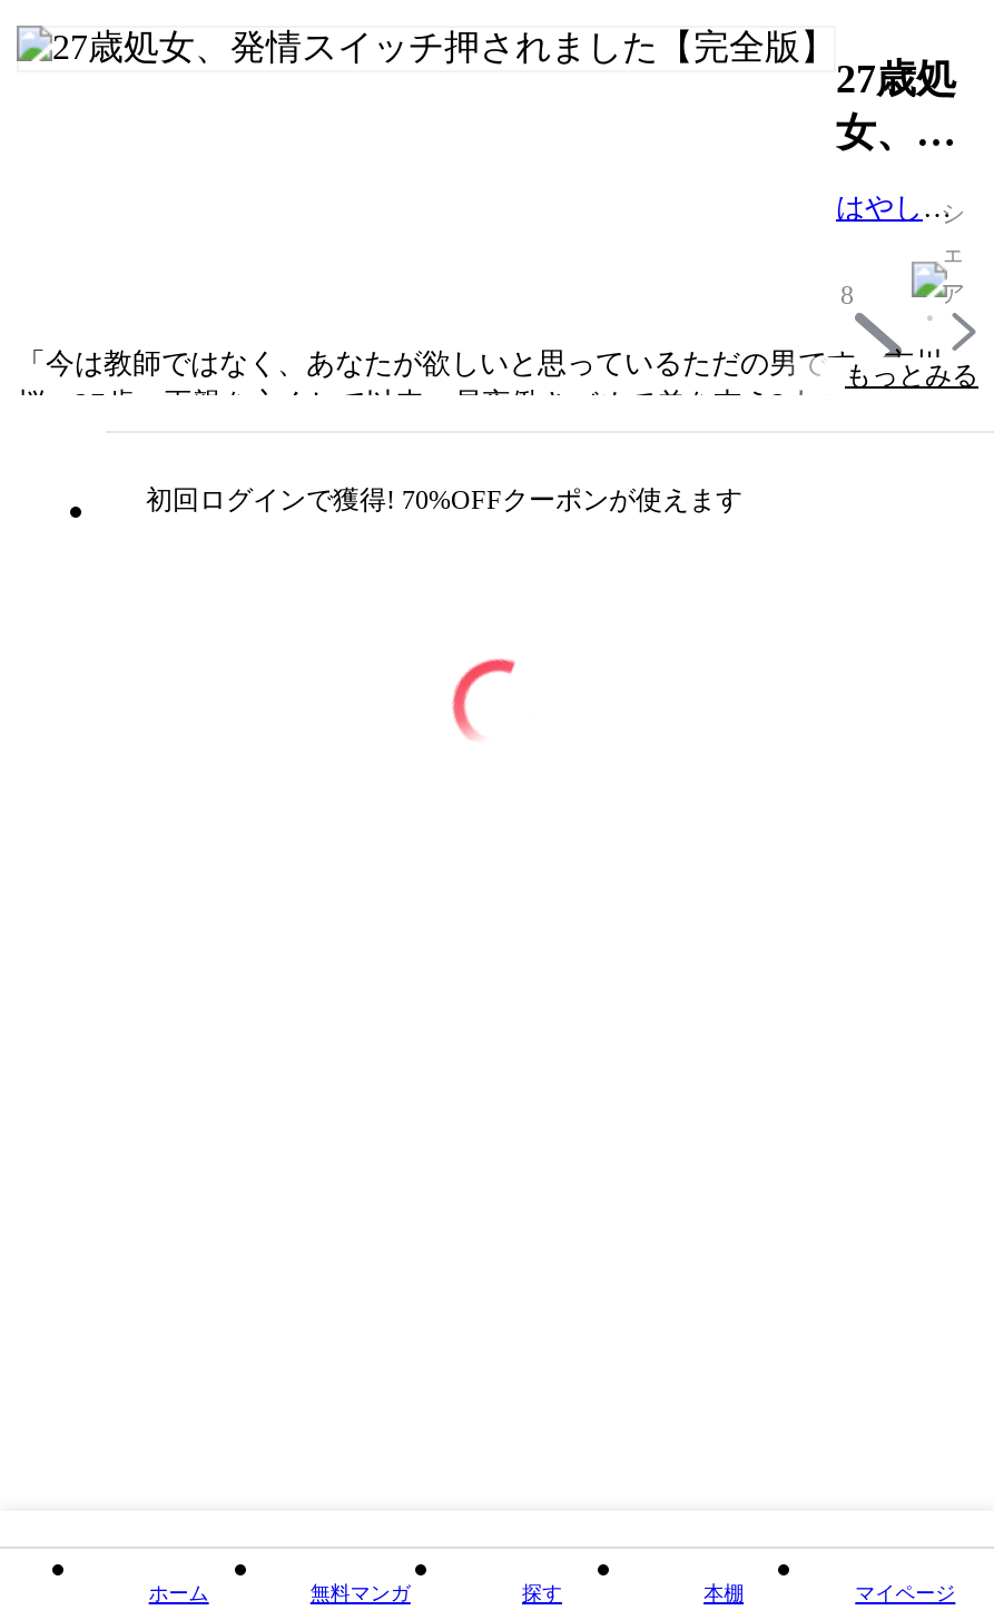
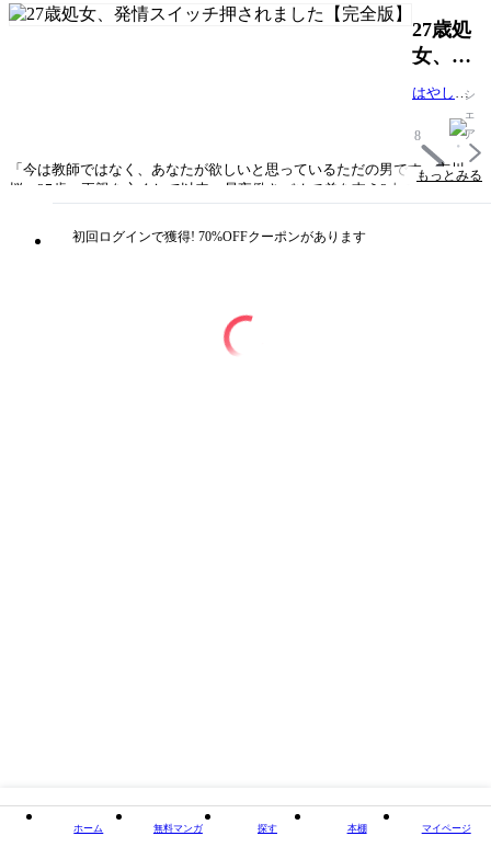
- 初回ログインで獲得! 70%OFFクーポンが使えます
+ 初回ログインで獲得! 70%OFFクーポンがあります
